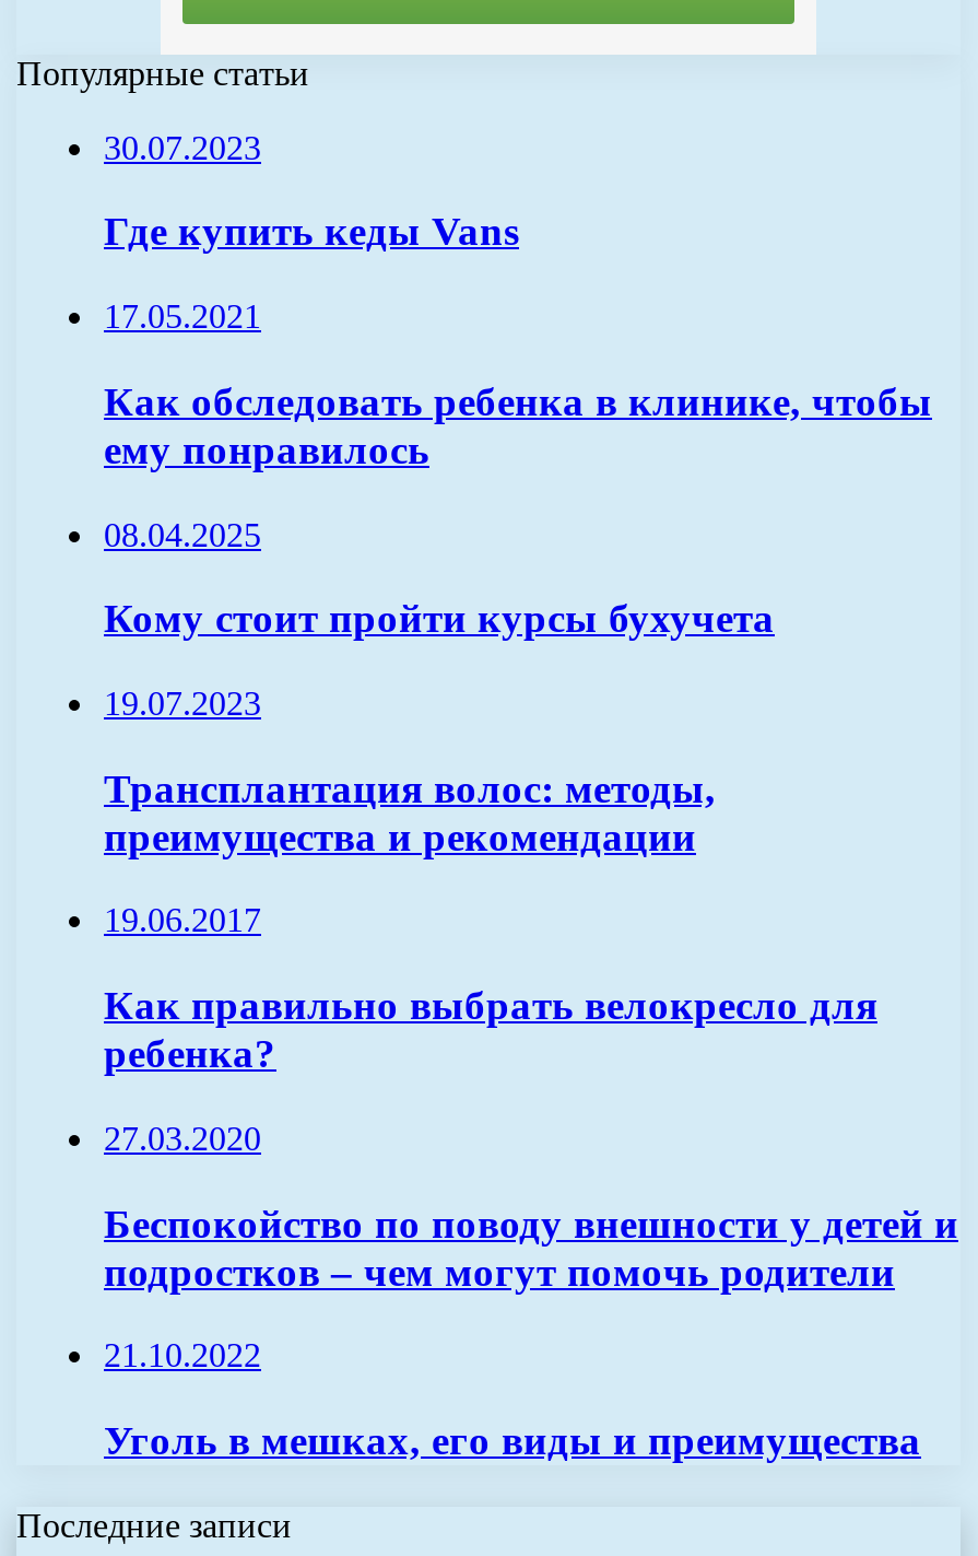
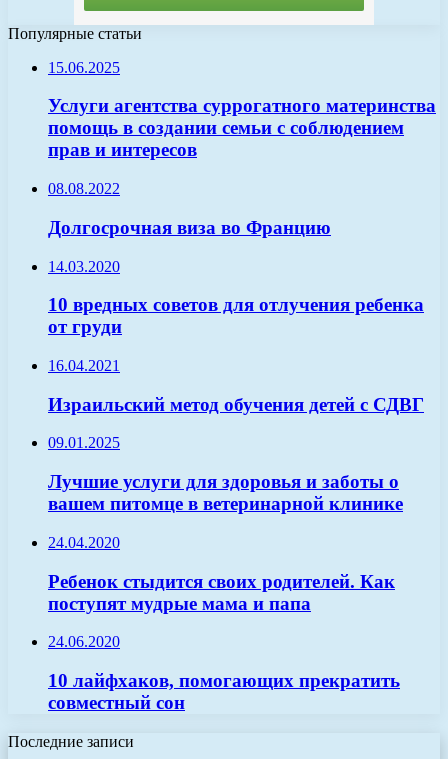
- 30.07.2023
+ 15.06.2025

- Где купить кеды Vans
+ Услуги агентства суррогатного материнства
+ помощь в создании семьи с соблюдением
+ прав и интересов

- 17.05.2021
+ 08.08.2022

- Как обследовать ребенка в клинике, чтобы
- ему понравилось
+ Долгосрочная виза во Францию

- 08.04.2025
+ 14.03.2020

- Кому стоит пройти курсы бухучета
+ 10 вредных советов для отлучения ребенка
+ от груди

- 19.07.2023
+ 16.04.2021

- Трансплантация волос: методы,
- преимущества и рекомендации
+ Израильский метод обучения детей с СДВГ

- 19.06.2017
+ 09.01.2025

- Как правильно выбрать велокресло для
- ребенка?
+ Лучшие услуги для здоровья и заботы о
+ вашем питомце в ветеринарной клинике

- 27.03.2020
+ 24.04.2020

- Беспокойство по поводу внешности у детей и
- подростков – чем могут помочь родители
+ Ребенок стыдится своих родителей. Как
+ поступят мудрые мама и папа

- 21.10.2022
+ 24.06.2020

- Уголь в мешках, его виды и преимущества
+ 10 лайфхаков, помогающих прекратить
+ совместный сон
